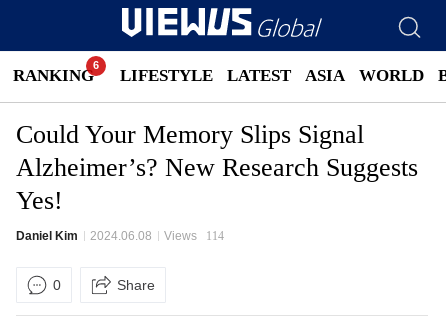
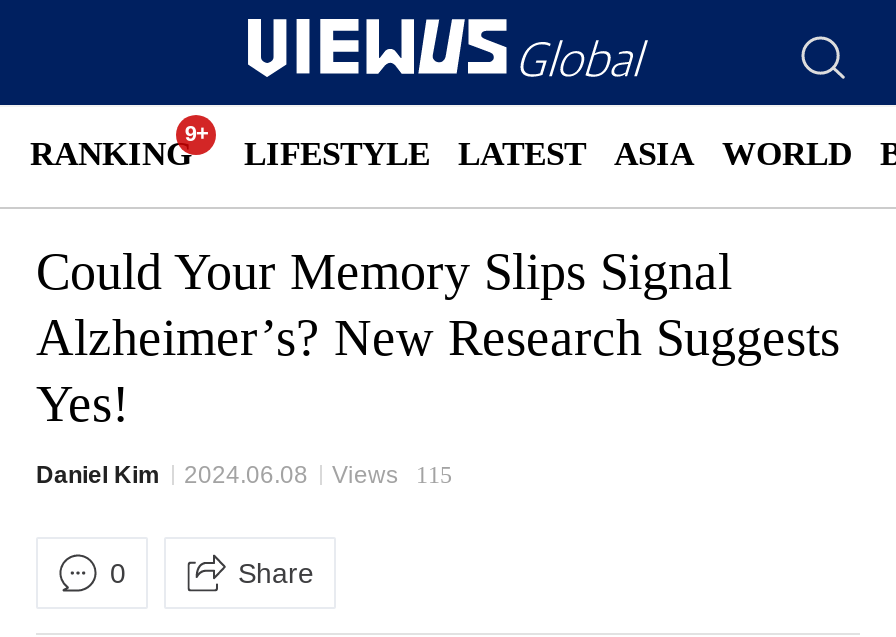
- Daniel Kim 2024.06.08 Views 114
+ Daniel Kim 2024.06.08 Views 115
